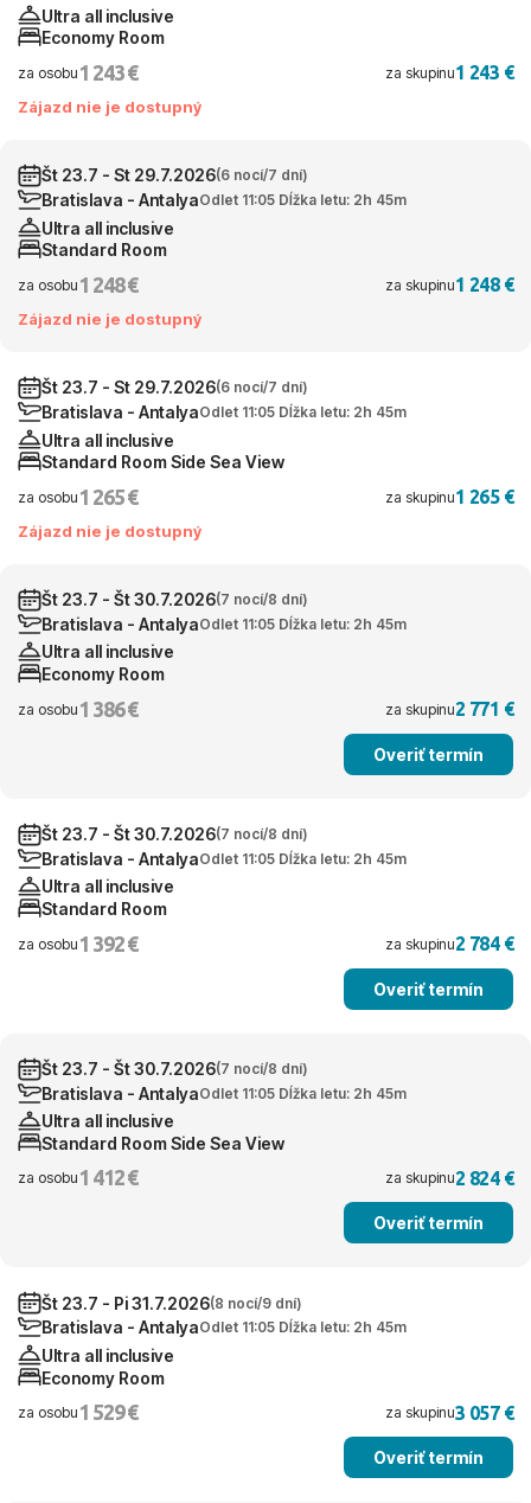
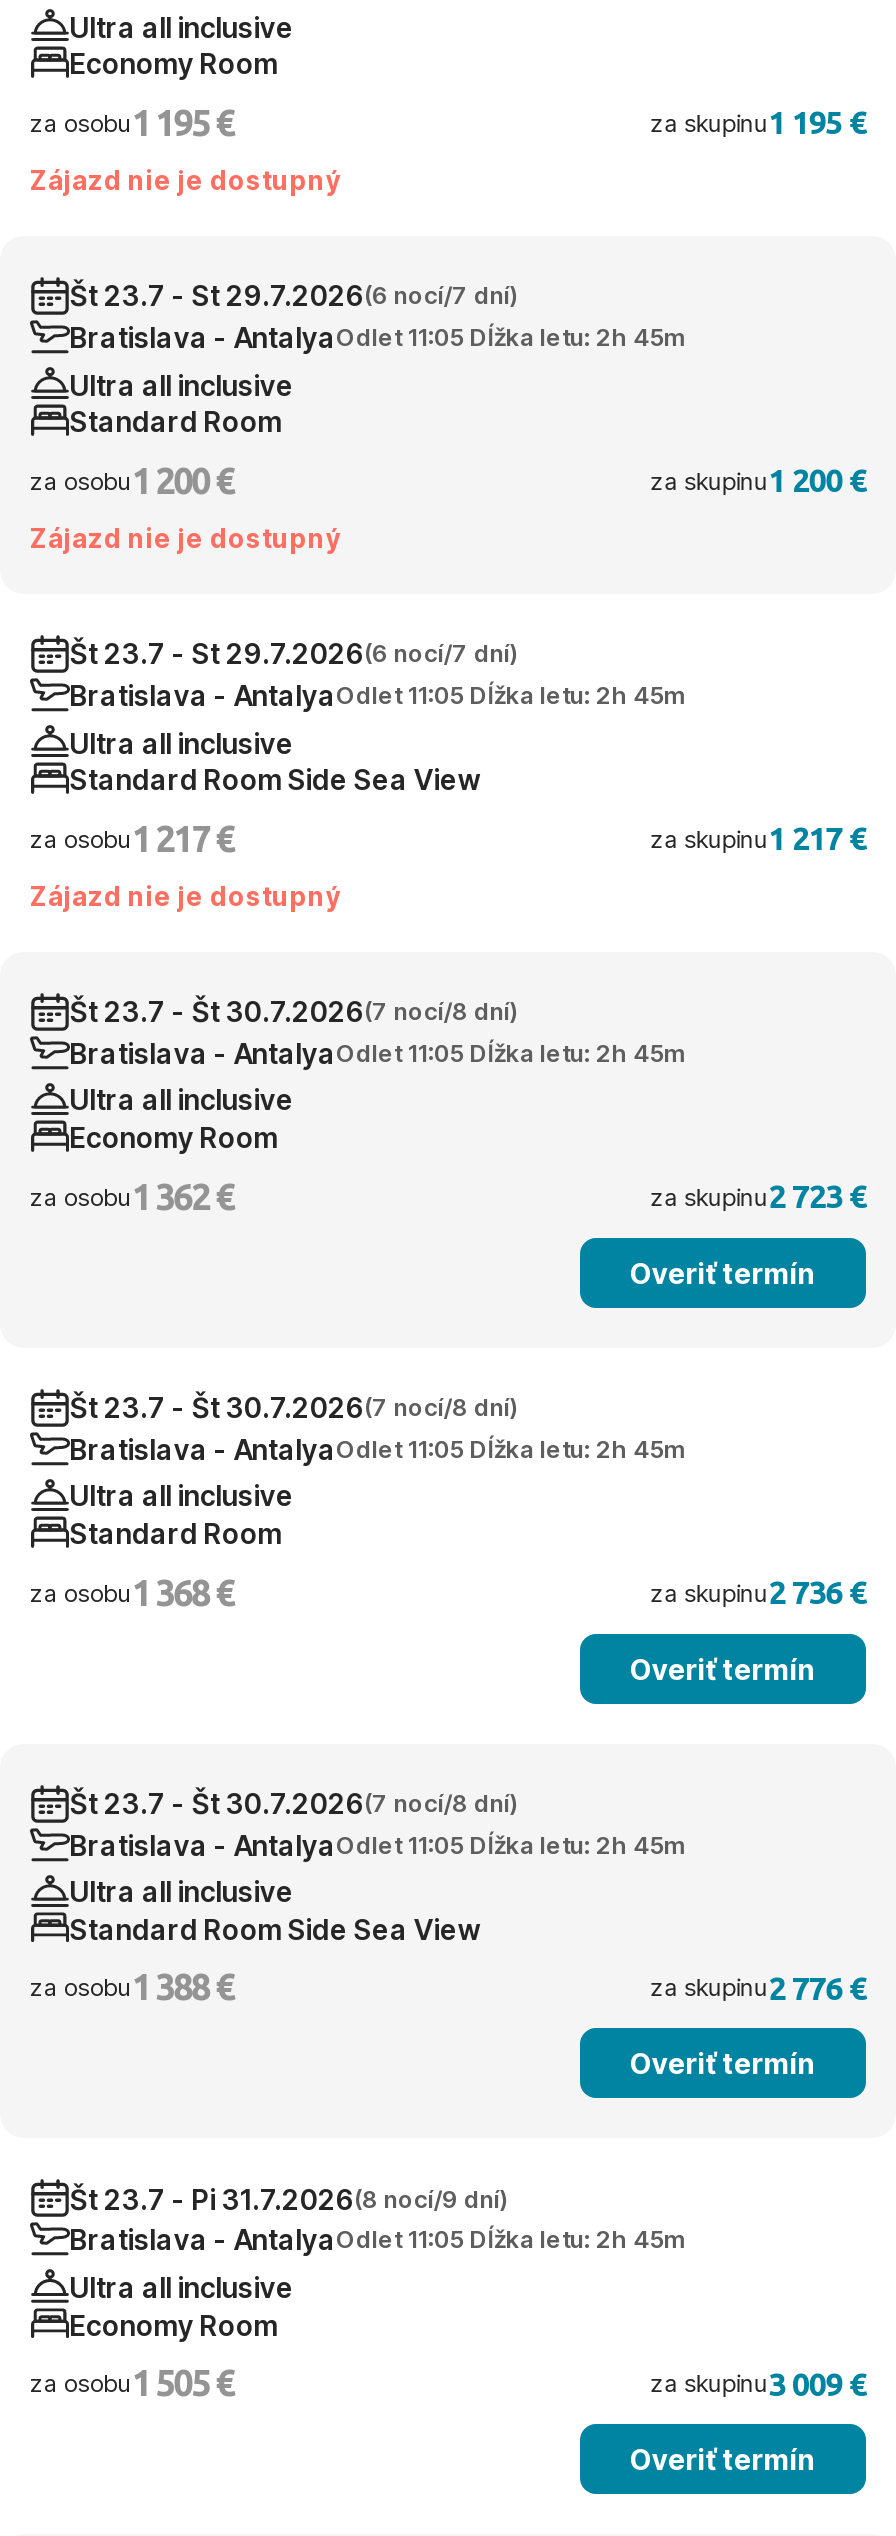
- za osobu1 243 €
+ za osobu1 195 €

- za skupinu1 243 €
+ za skupinu1 195 €

- za osobu1 248 €
+ za osobu1 200 €

- za skupinu1 248 €
+ za skupinu1 200 €

- za osobu1 265 €
+ za osobu1 217 €

- za skupinu1 265 €
+ za skupinu1 217 €

- za osobu1 386 €
+ za osobu1 362 €

- za skupinu2 771 €
+ za skupinu2 723 €

- za osobu1 392 €
+ za osobu1 368 €

- za skupinu2 784 €
+ za skupinu2 736 €

- za osobu1 412 €
+ za osobu1 388 €

- za skupinu2 824 €
+ za skupinu2 776 €

- za osobu1 529 €
+ za osobu1 505 €

- za skupinu3 057 €
+ za skupinu3 009 €
